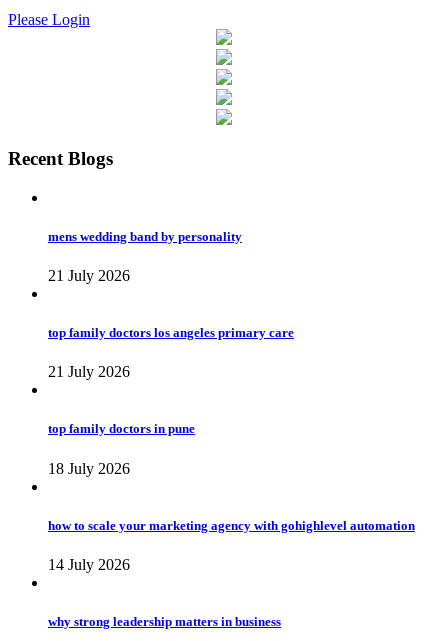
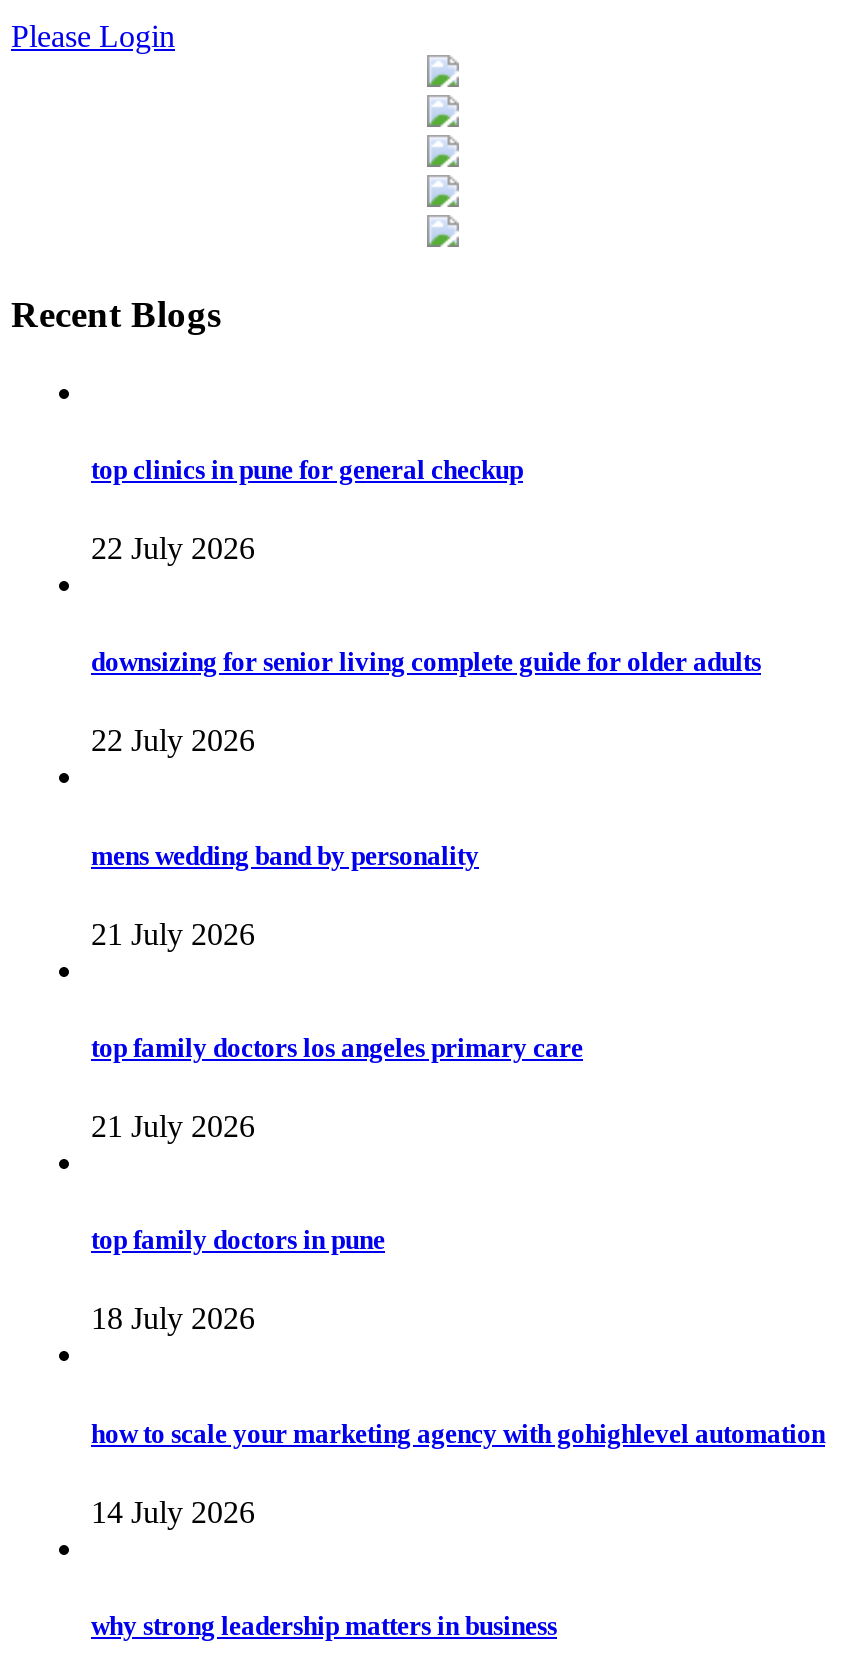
+ top clinics in pune for general checkup
+ 22 July 2026
+ downsizing for senior living complete guide for older adults
+ 22 July 2026
